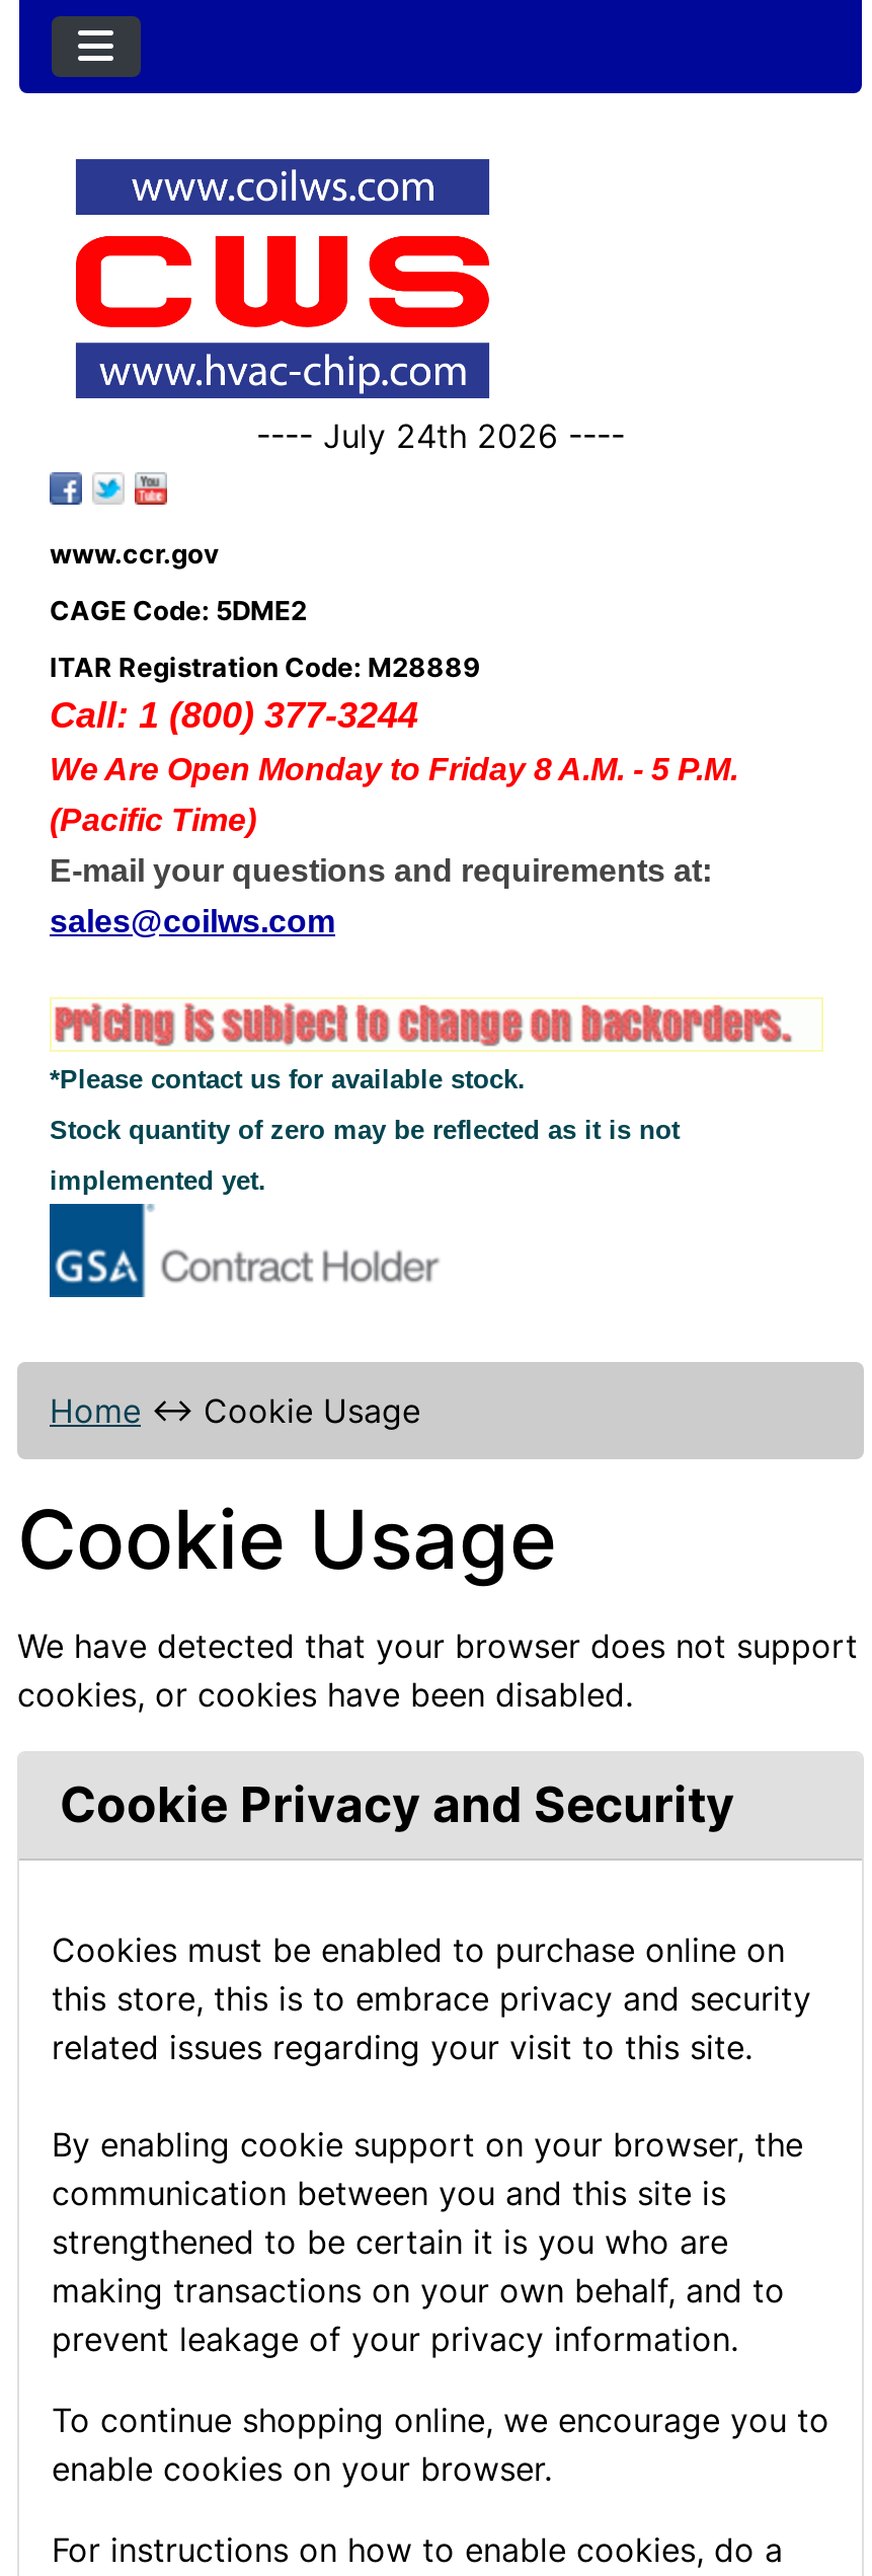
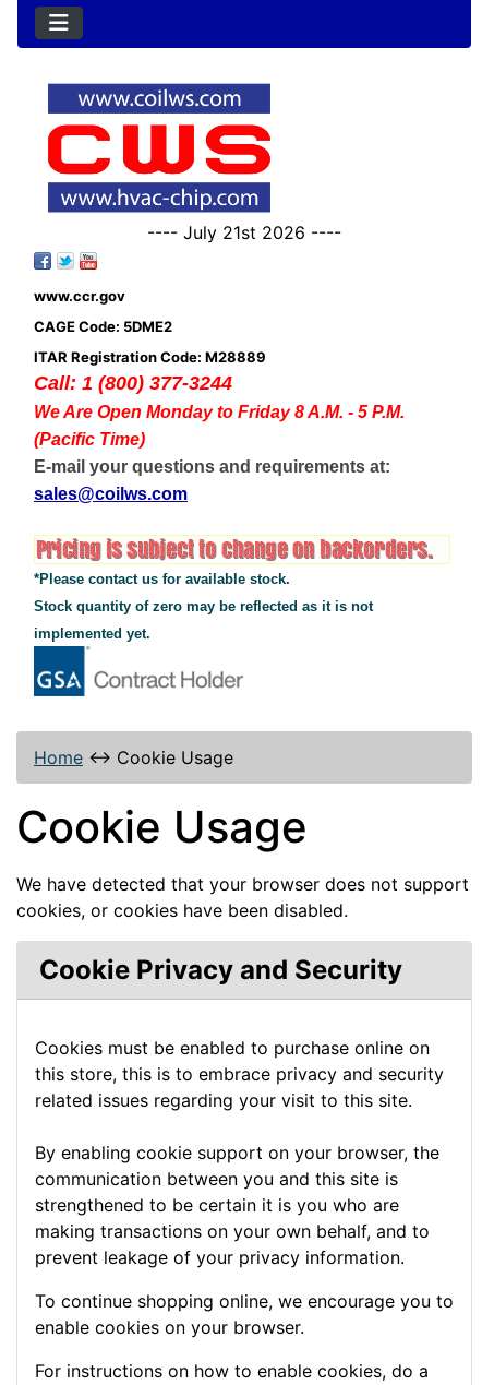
- ---- July 24th 2026 ----
+ ---- July 21st 2026 ----
